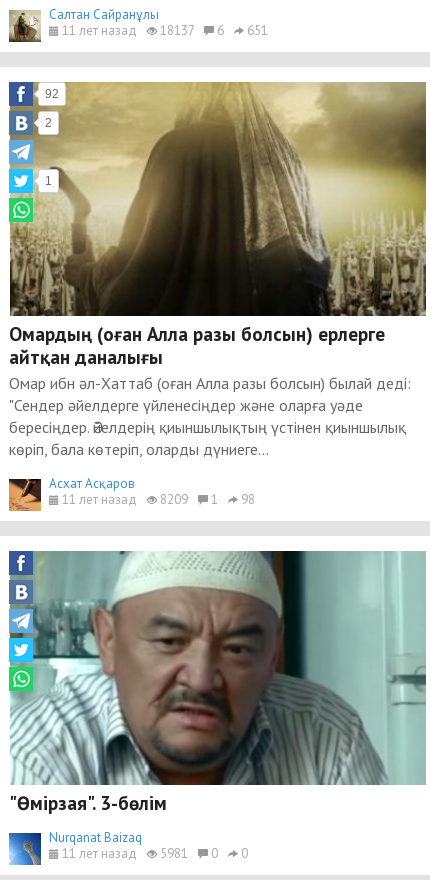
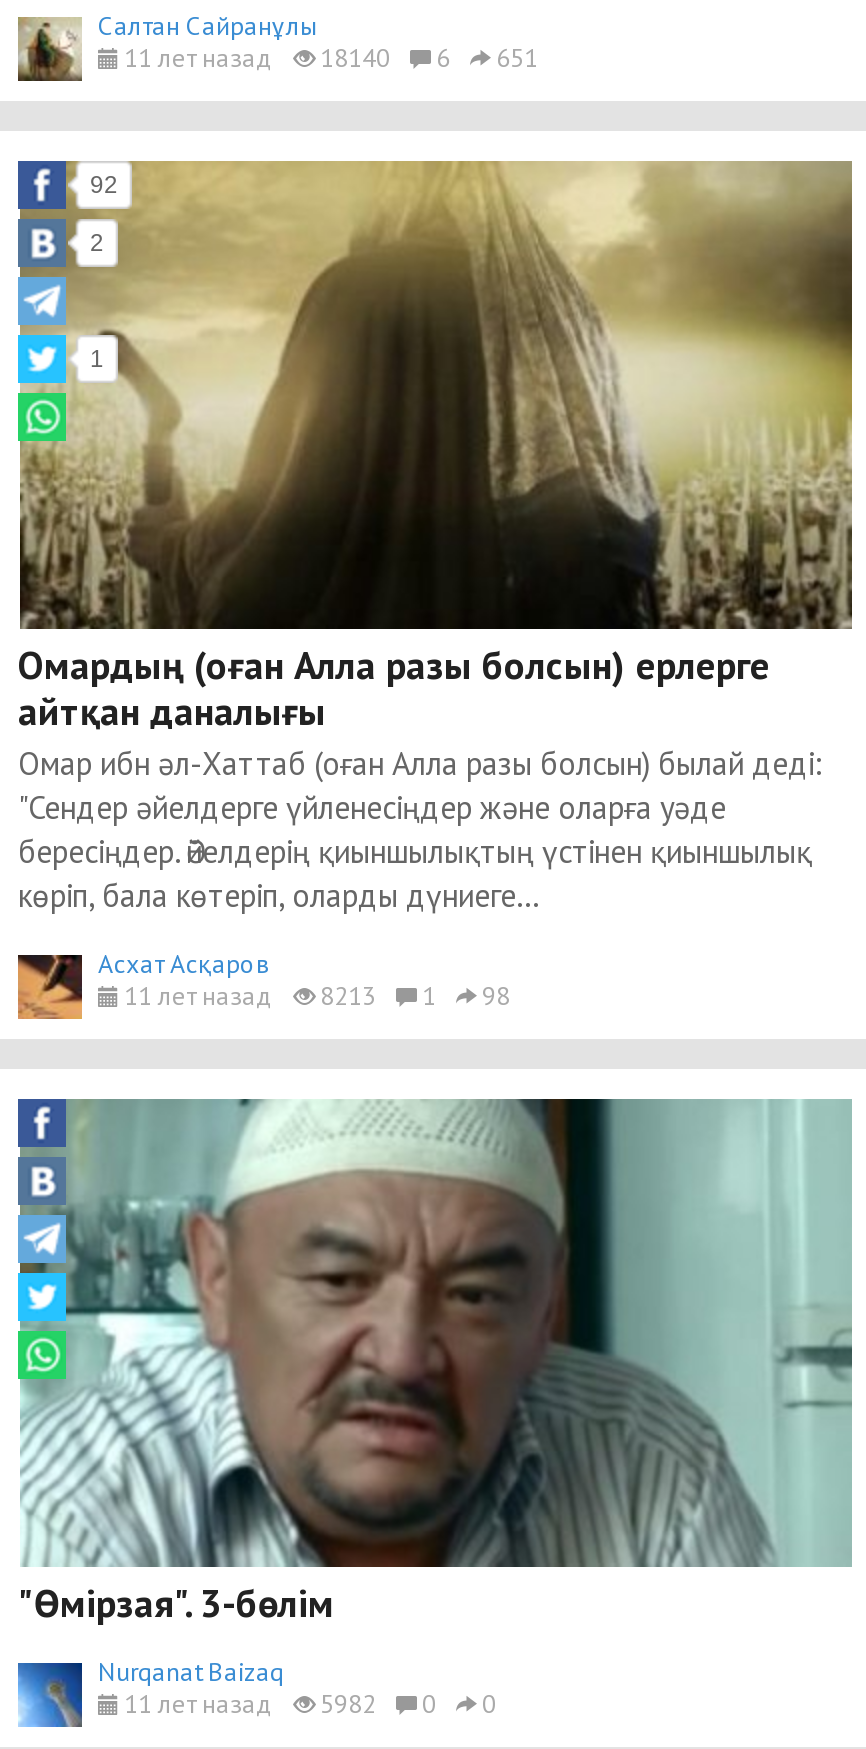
- 11 лет назад 18137 6 651
+ 11 лет назад 18140 6 651

- 11 лет назад 8209 1 98
+ 11 лет назад 8213 1 98

- 5981
+ 5982
